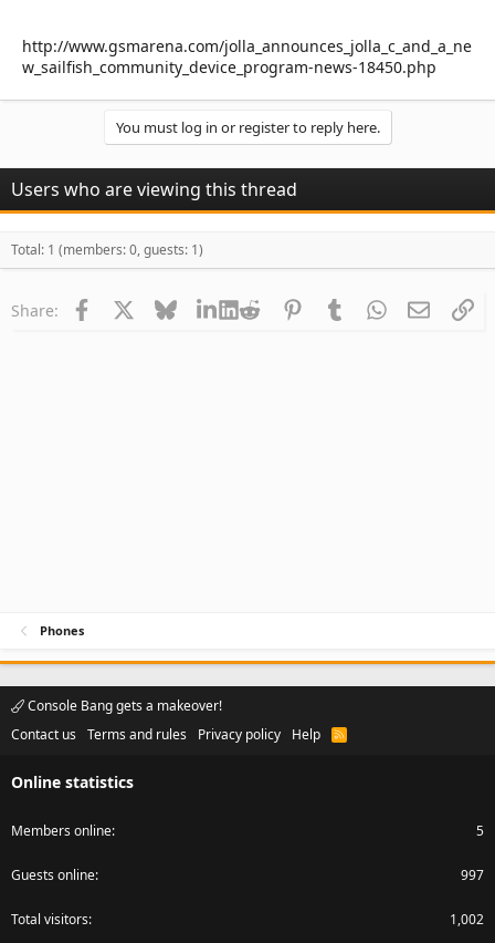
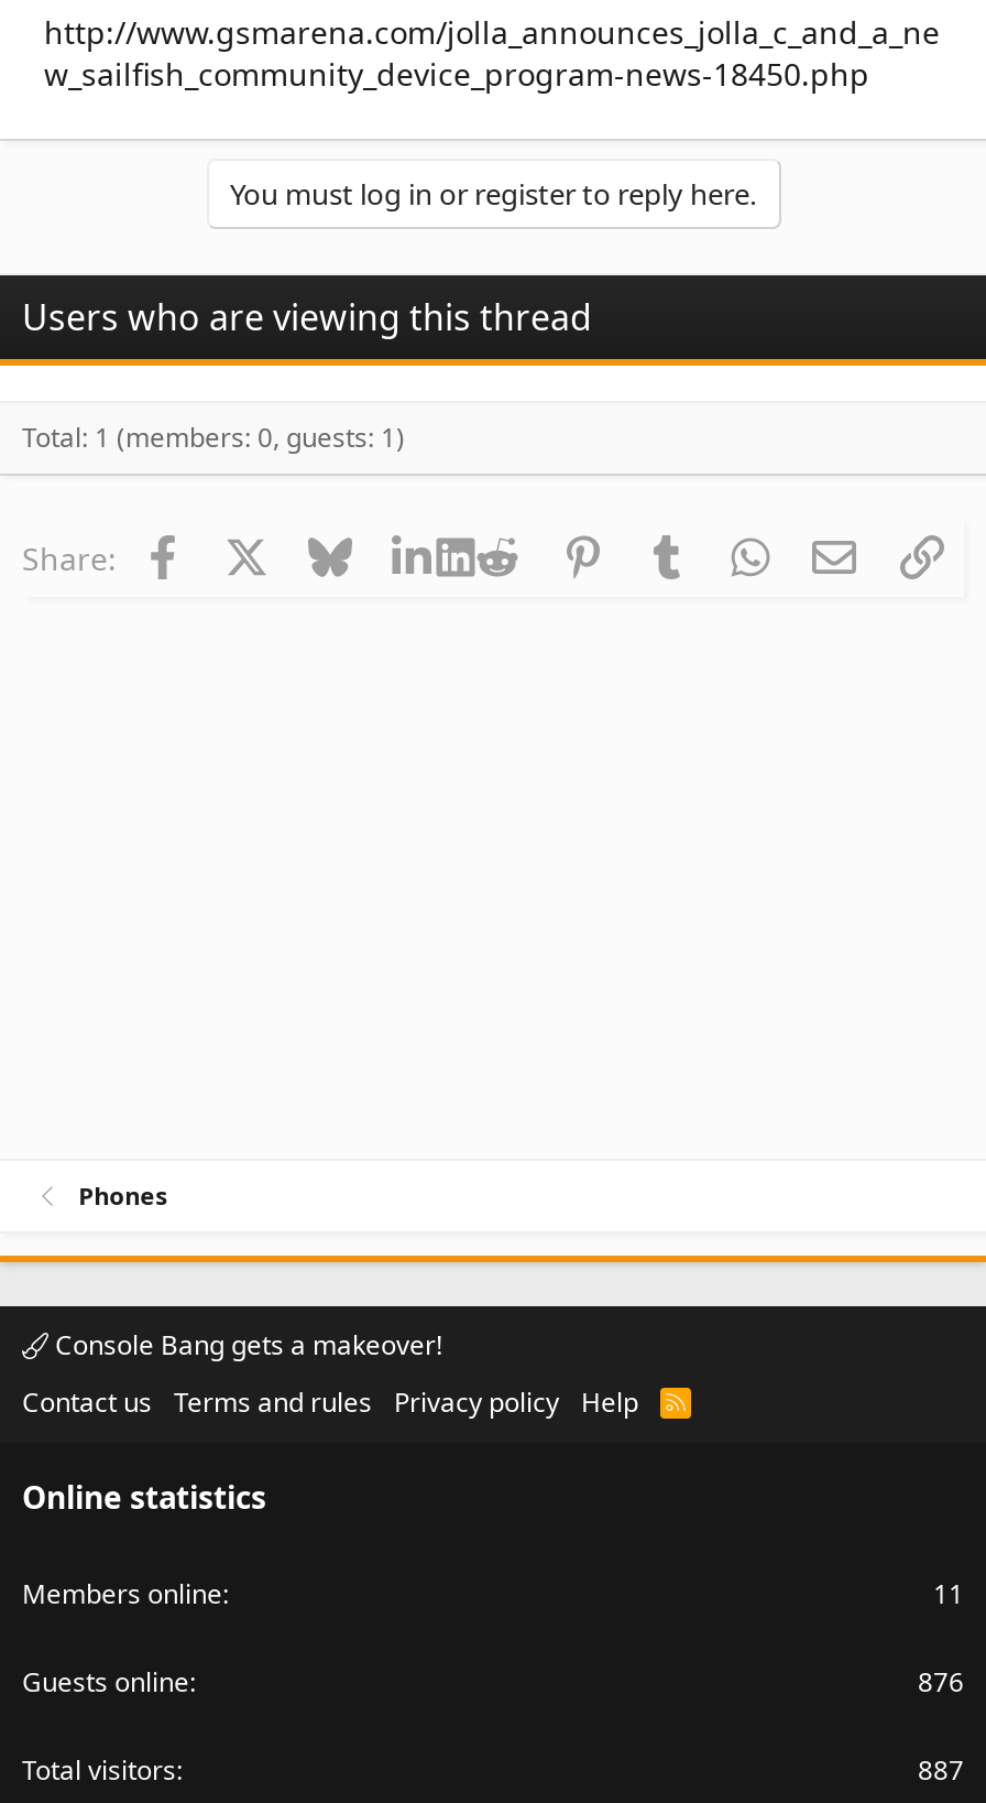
- 5
+ 11

- 997
+ 876

- 1,002
+ 887
